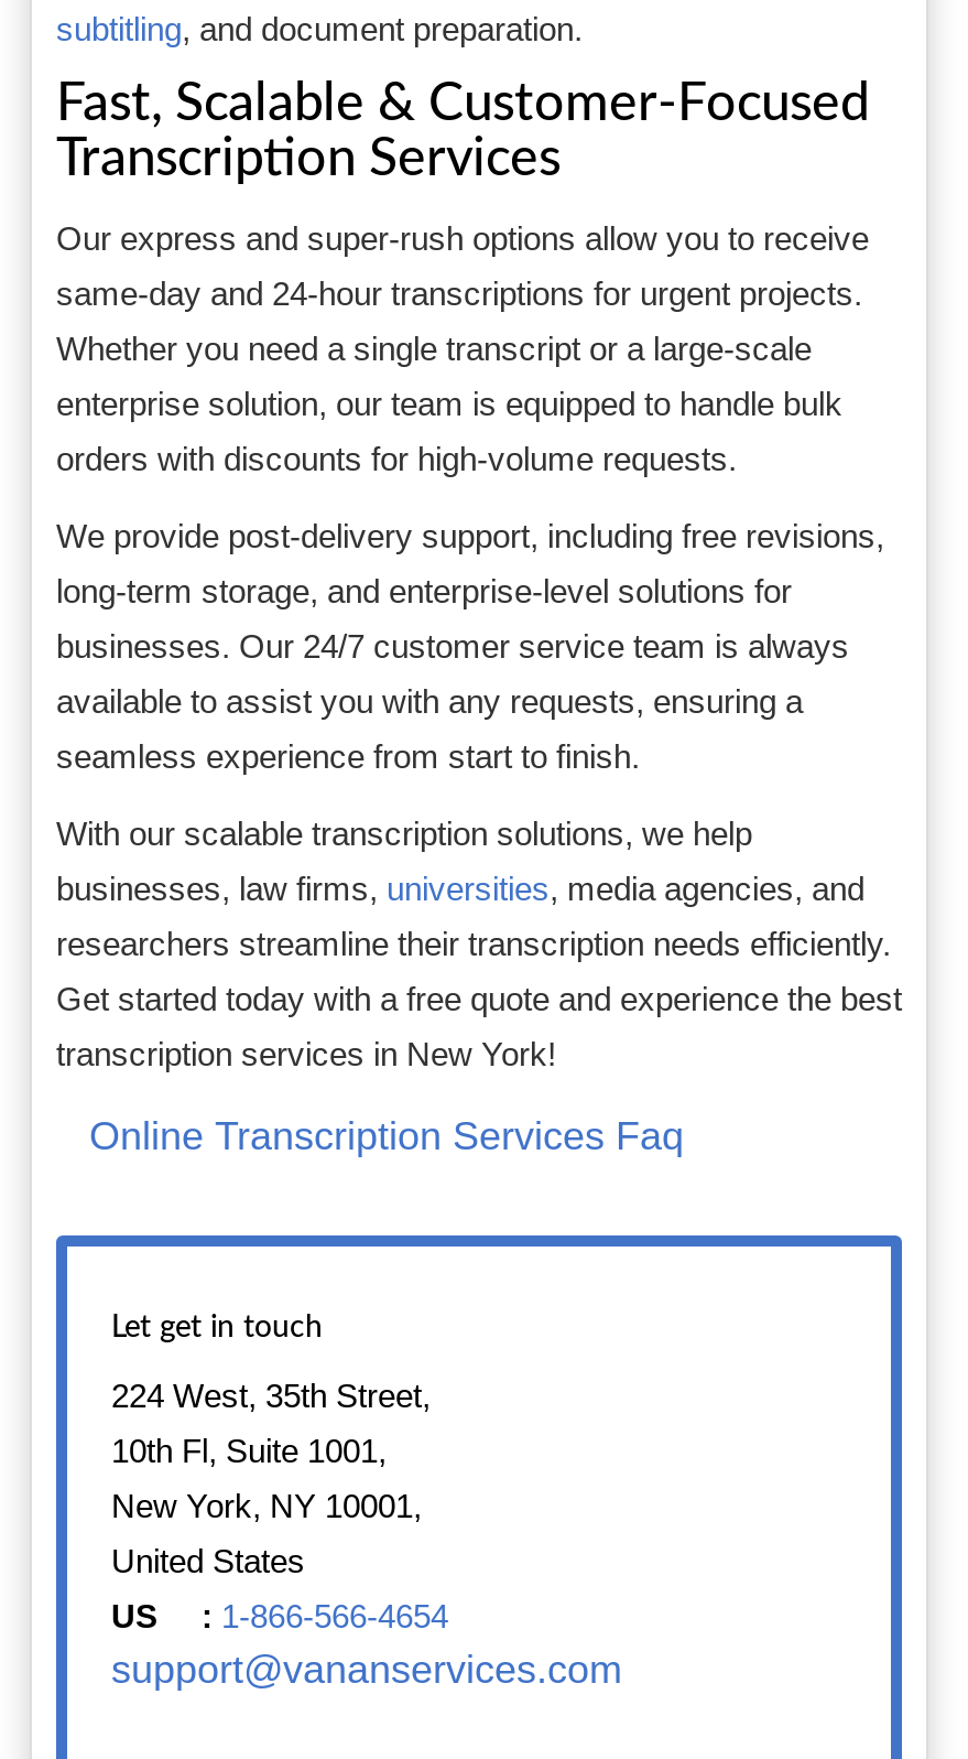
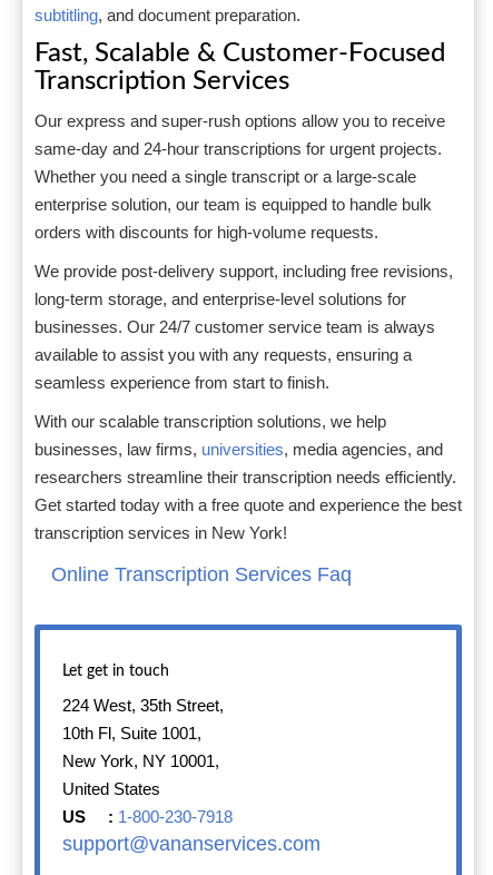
- US : 1-866-566-4654
+ US : 1-800-230-7918
